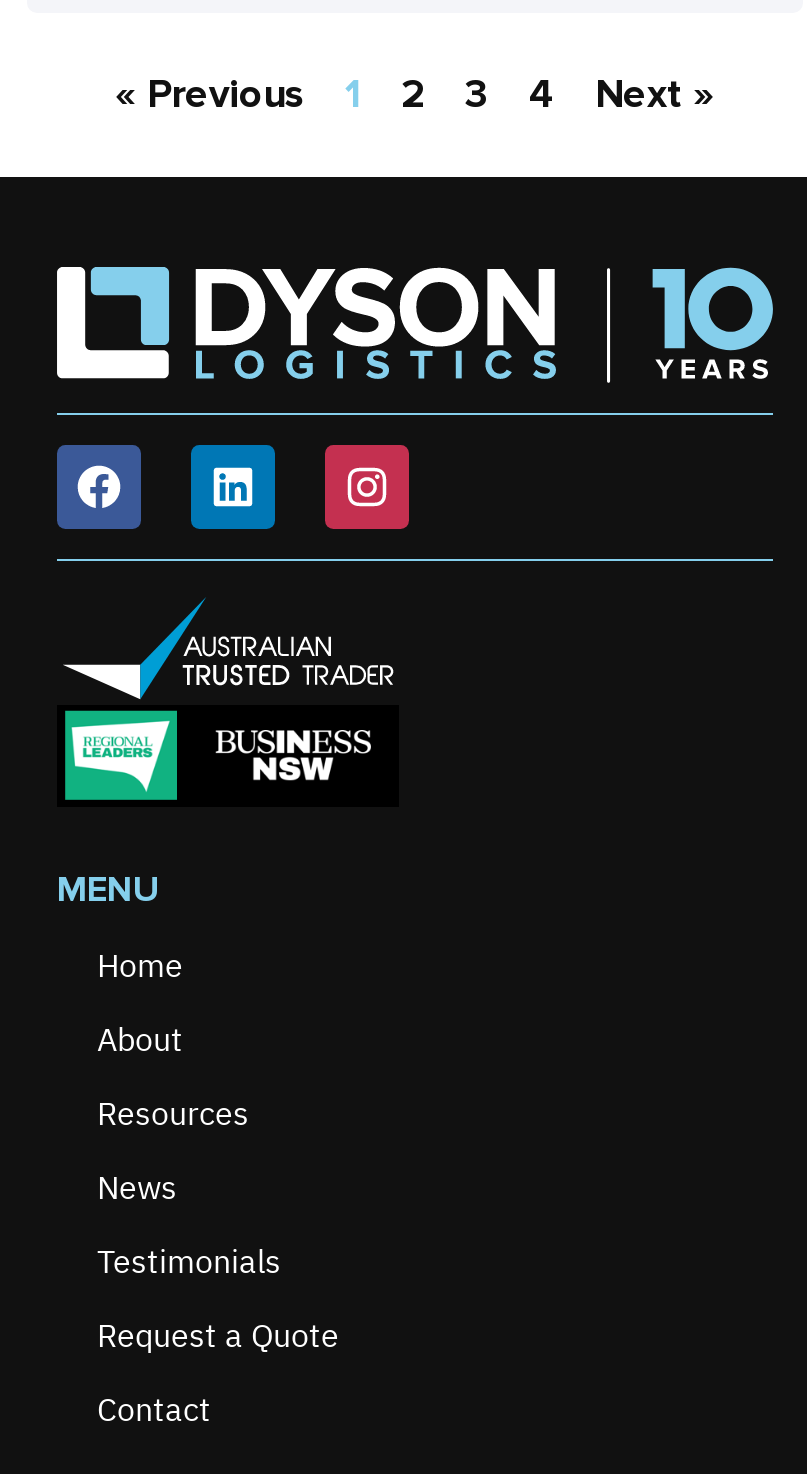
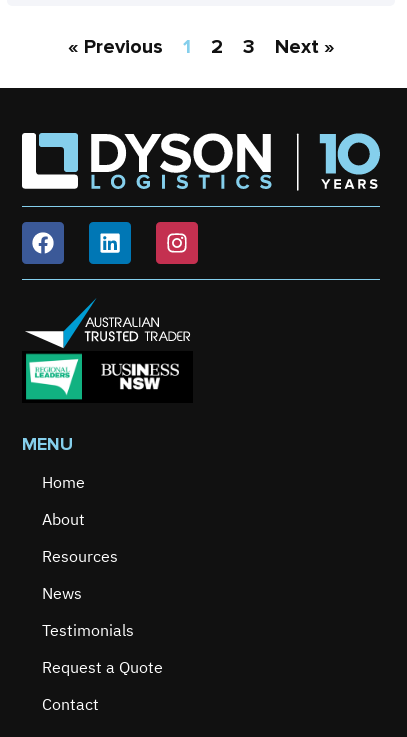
- 4
